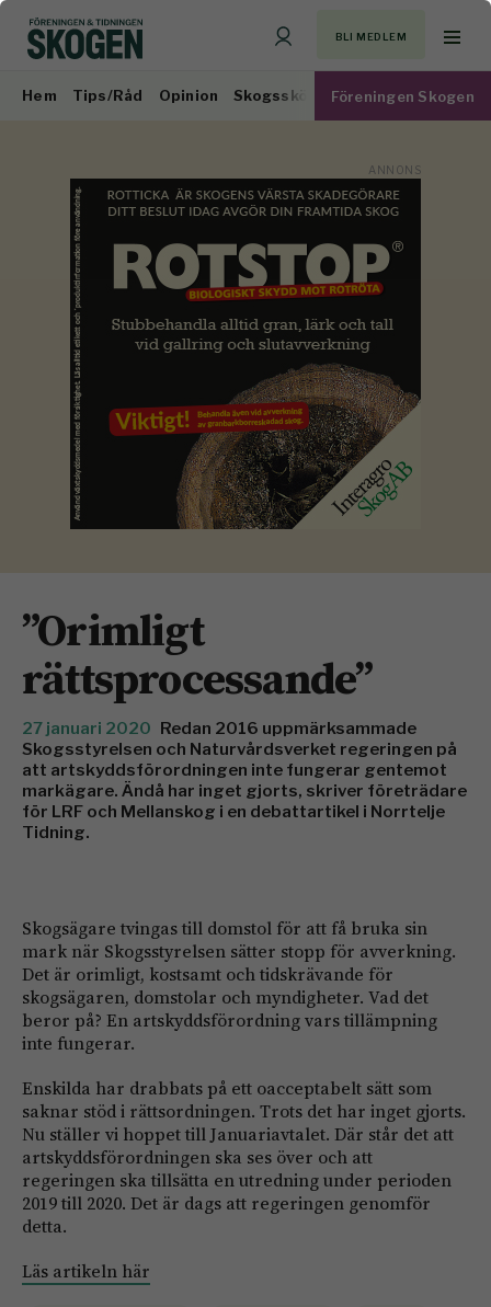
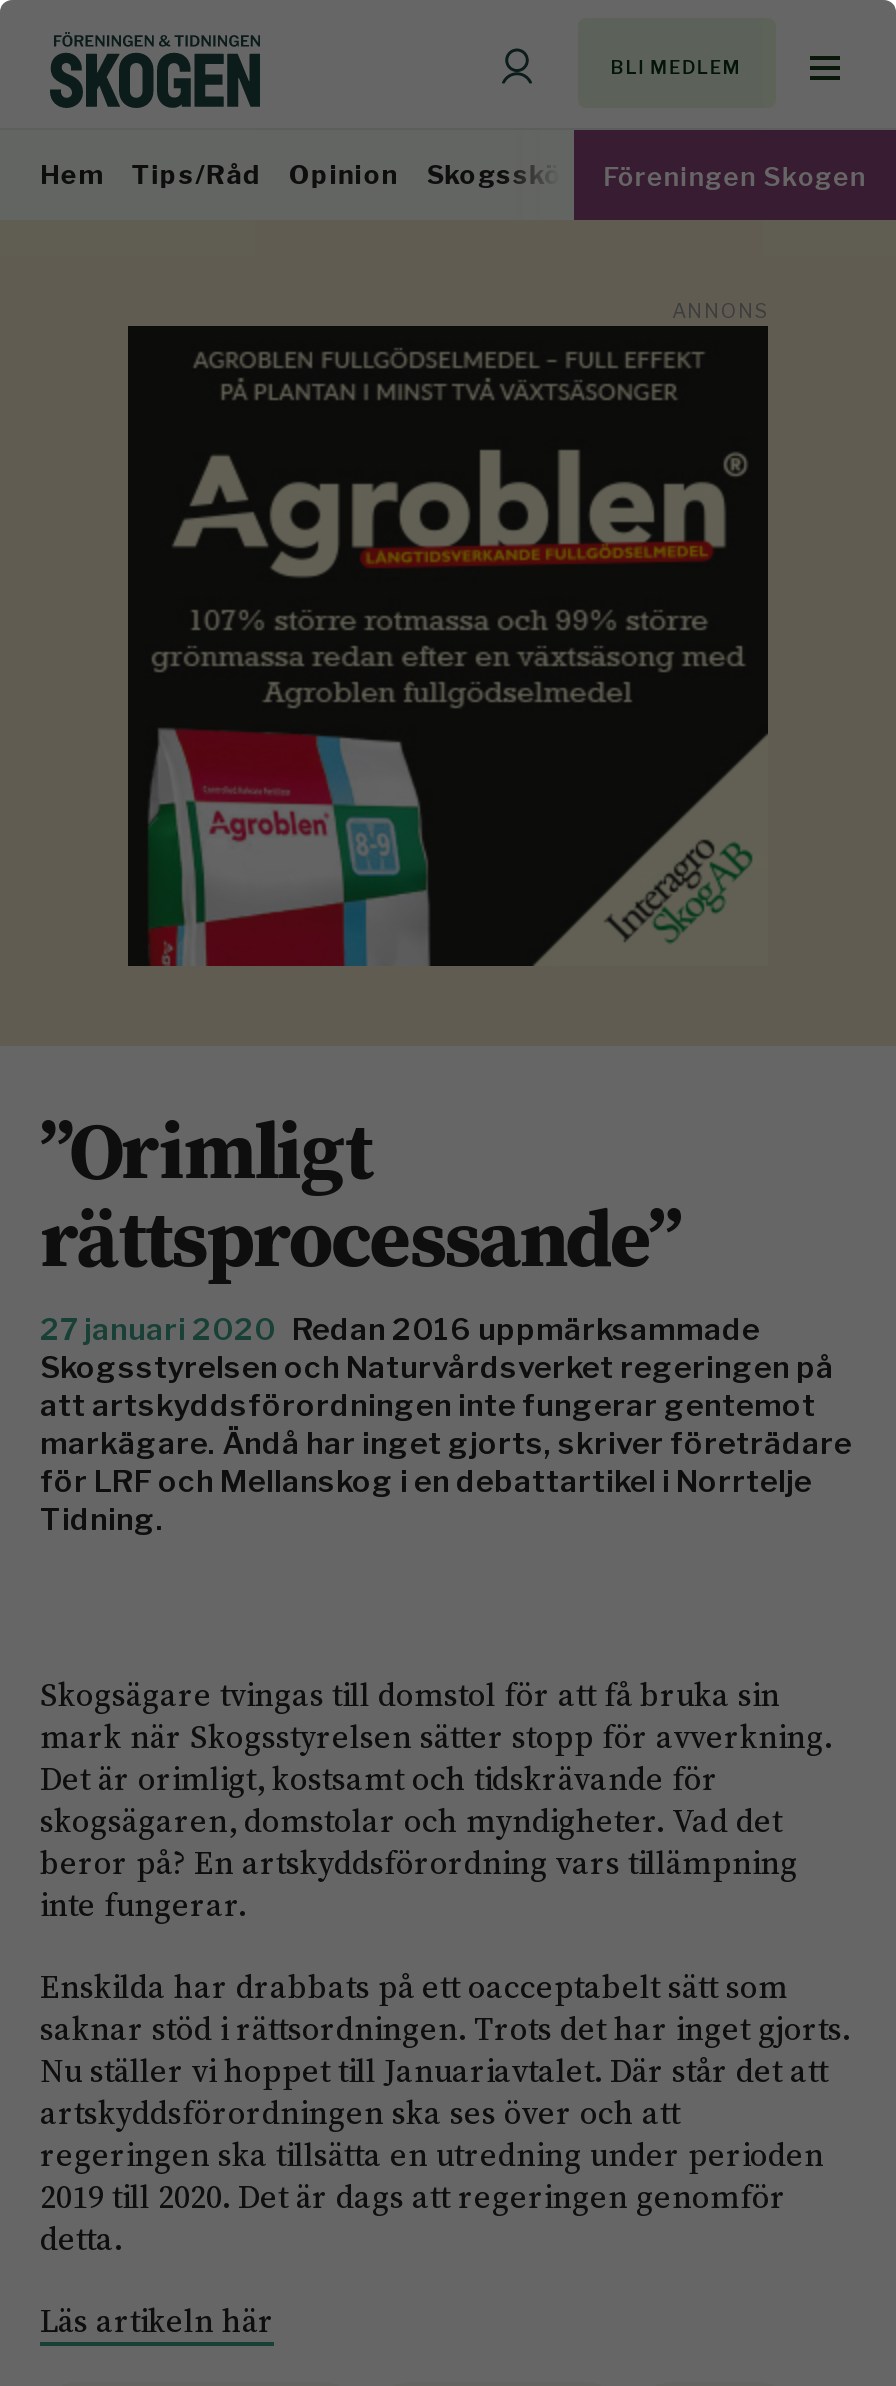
- [image]
+ [image]
